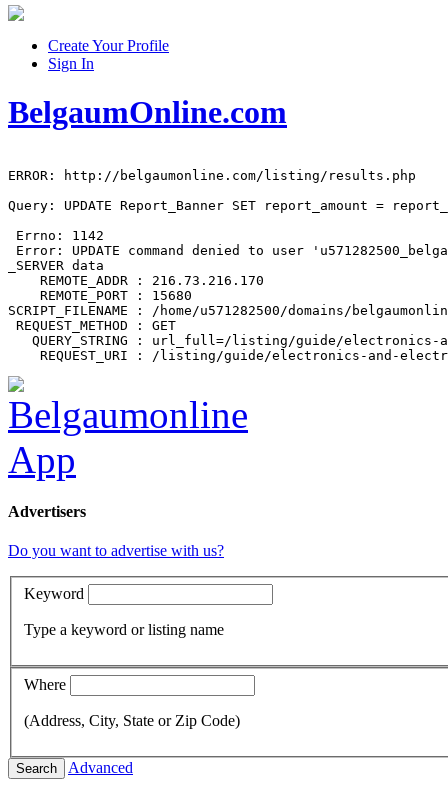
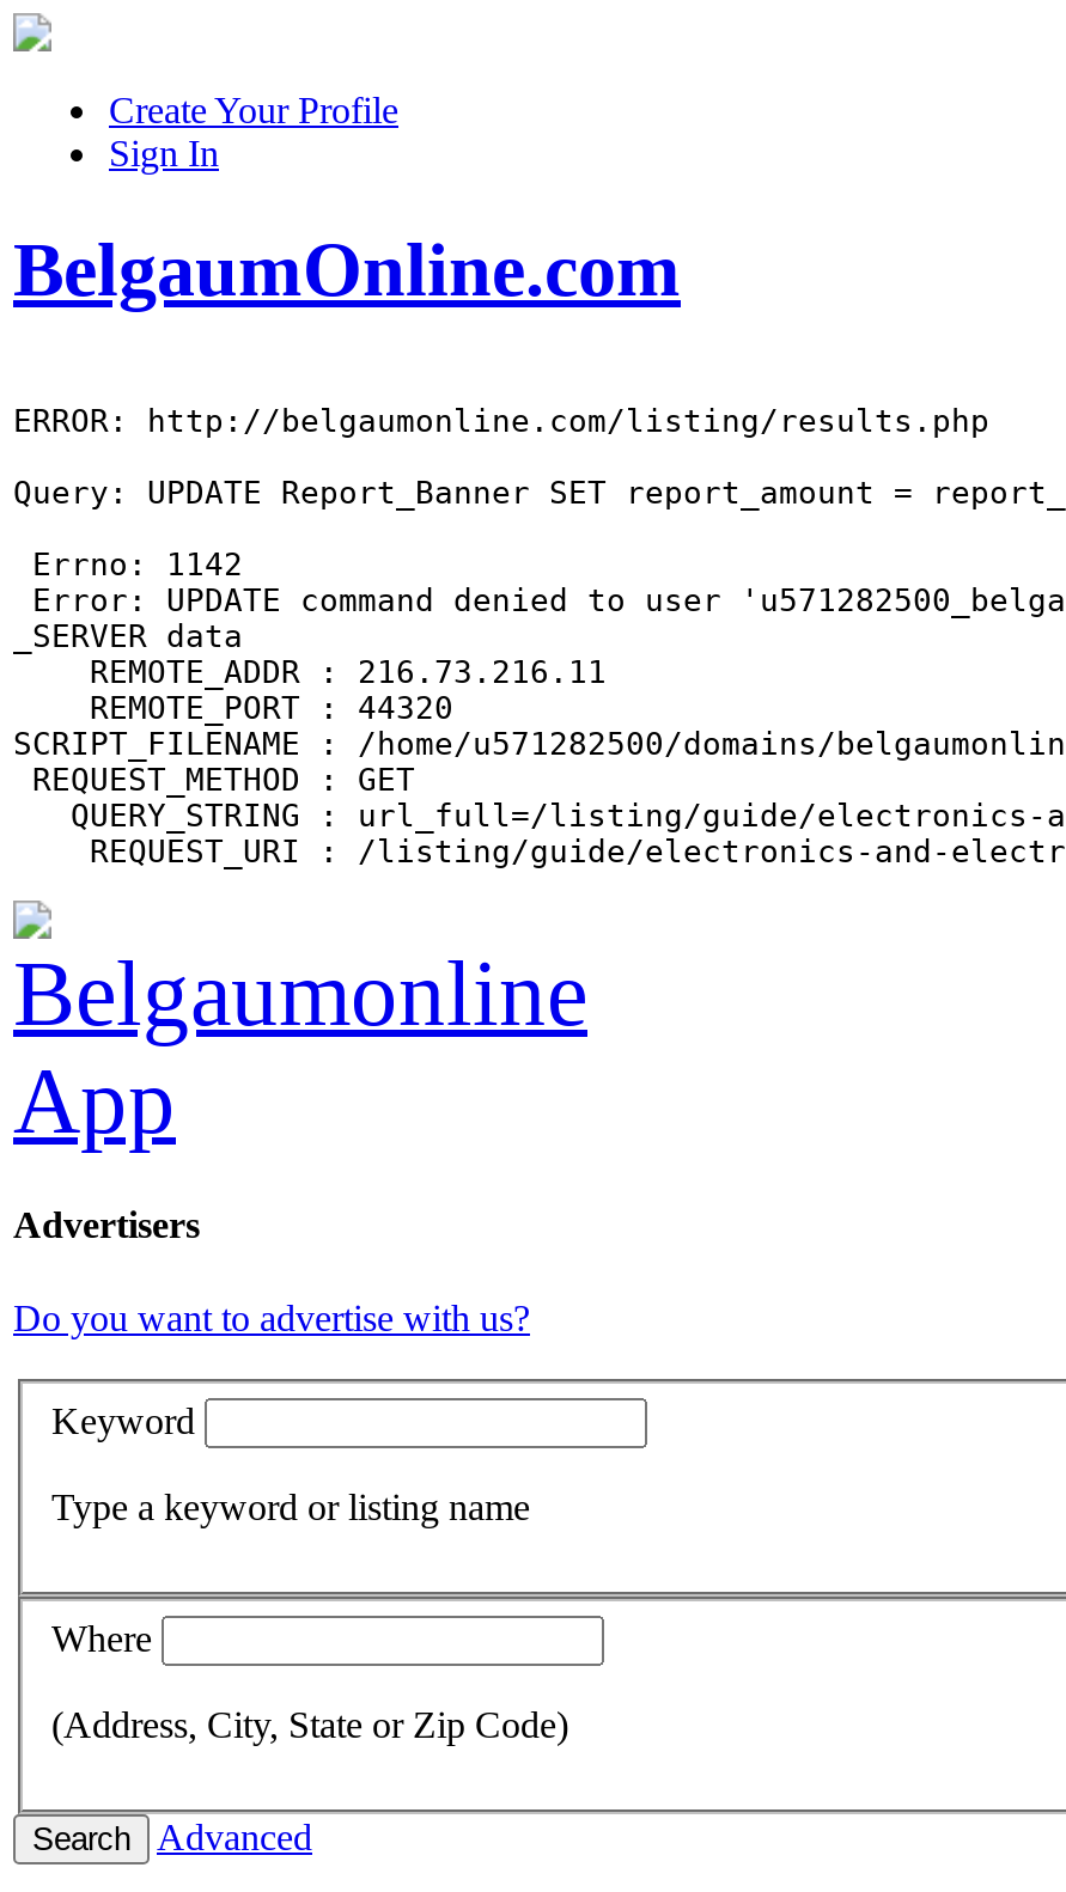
- REMOTE_ADDR : 216.73.216.170
+ REMOTE_ADDR : 216.73.216.11

- REMOTE_PORT : 15680
+ REMOTE_PORT : 44320
